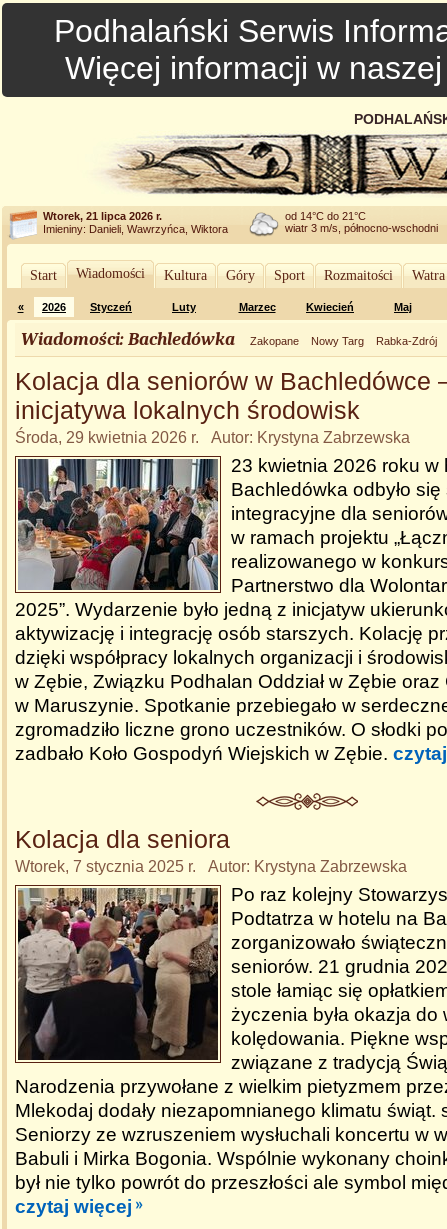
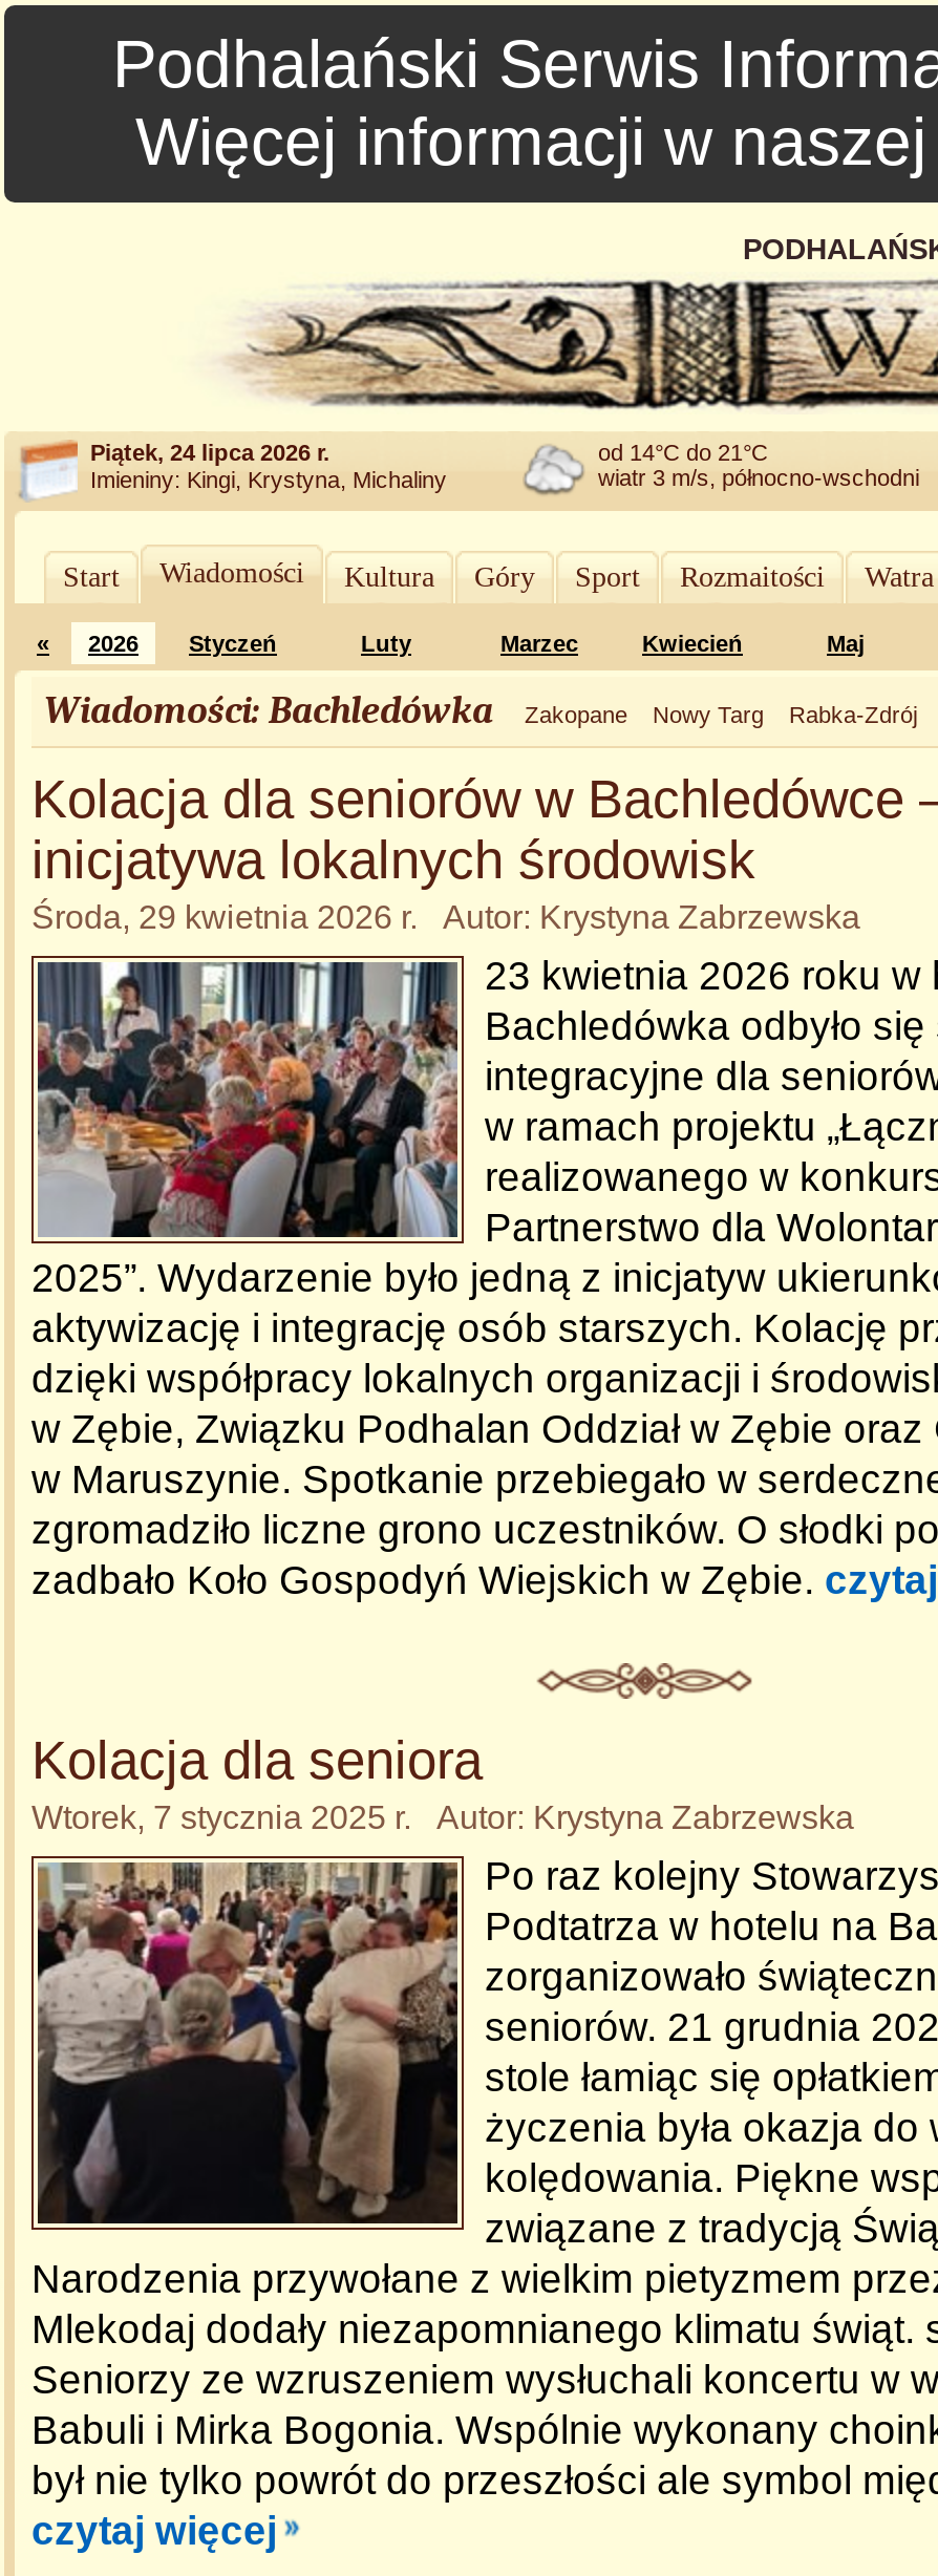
- Wtorek, 21 lipca 2026 r.
+ Piątek, 24 lipca 2026 r.

- Imieniny: Danieli, Wawrzyńca, Wiktora
+ Imieniny: Kingi, Krystyna, Michaliny
